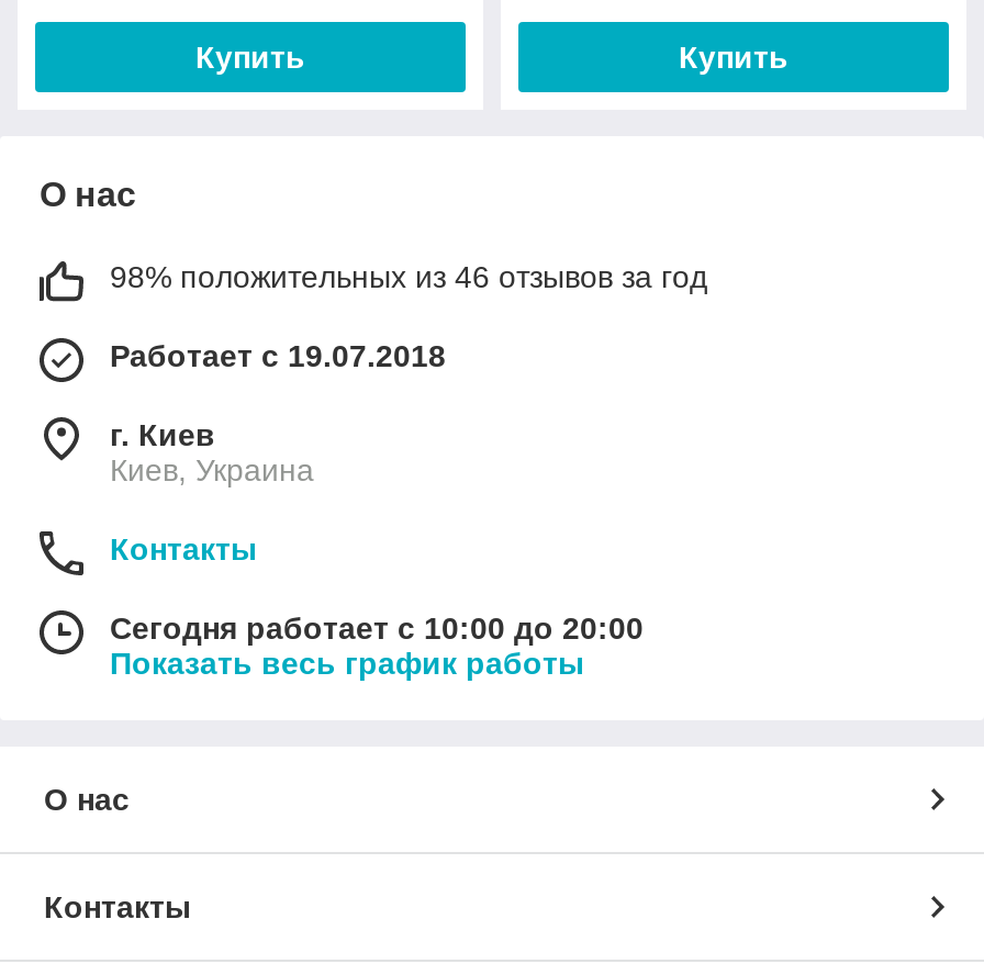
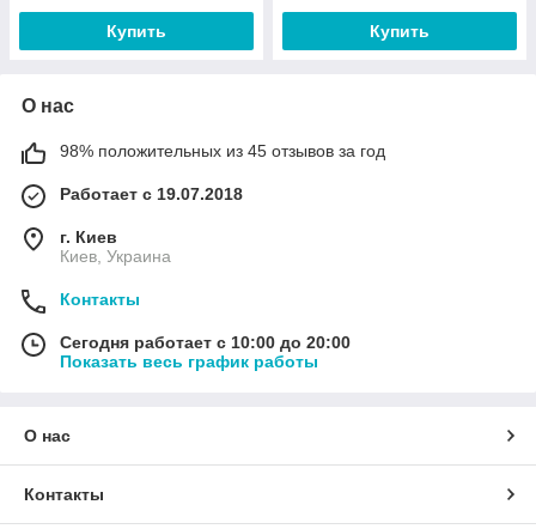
- 98% положительных из 46 отзывов за год
+ 98% положительных из 45 отзывов за год
